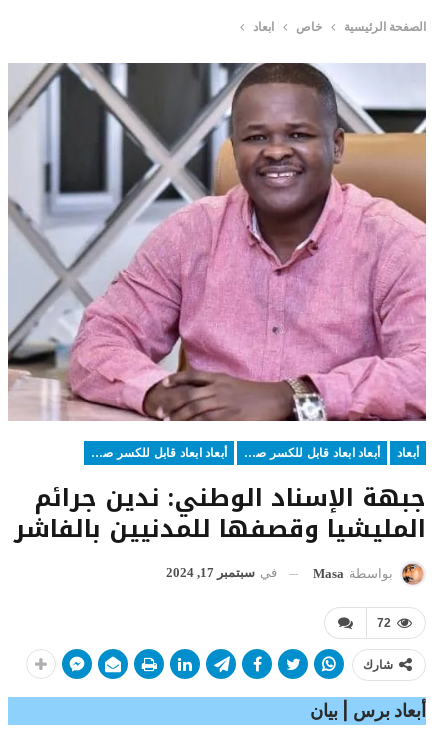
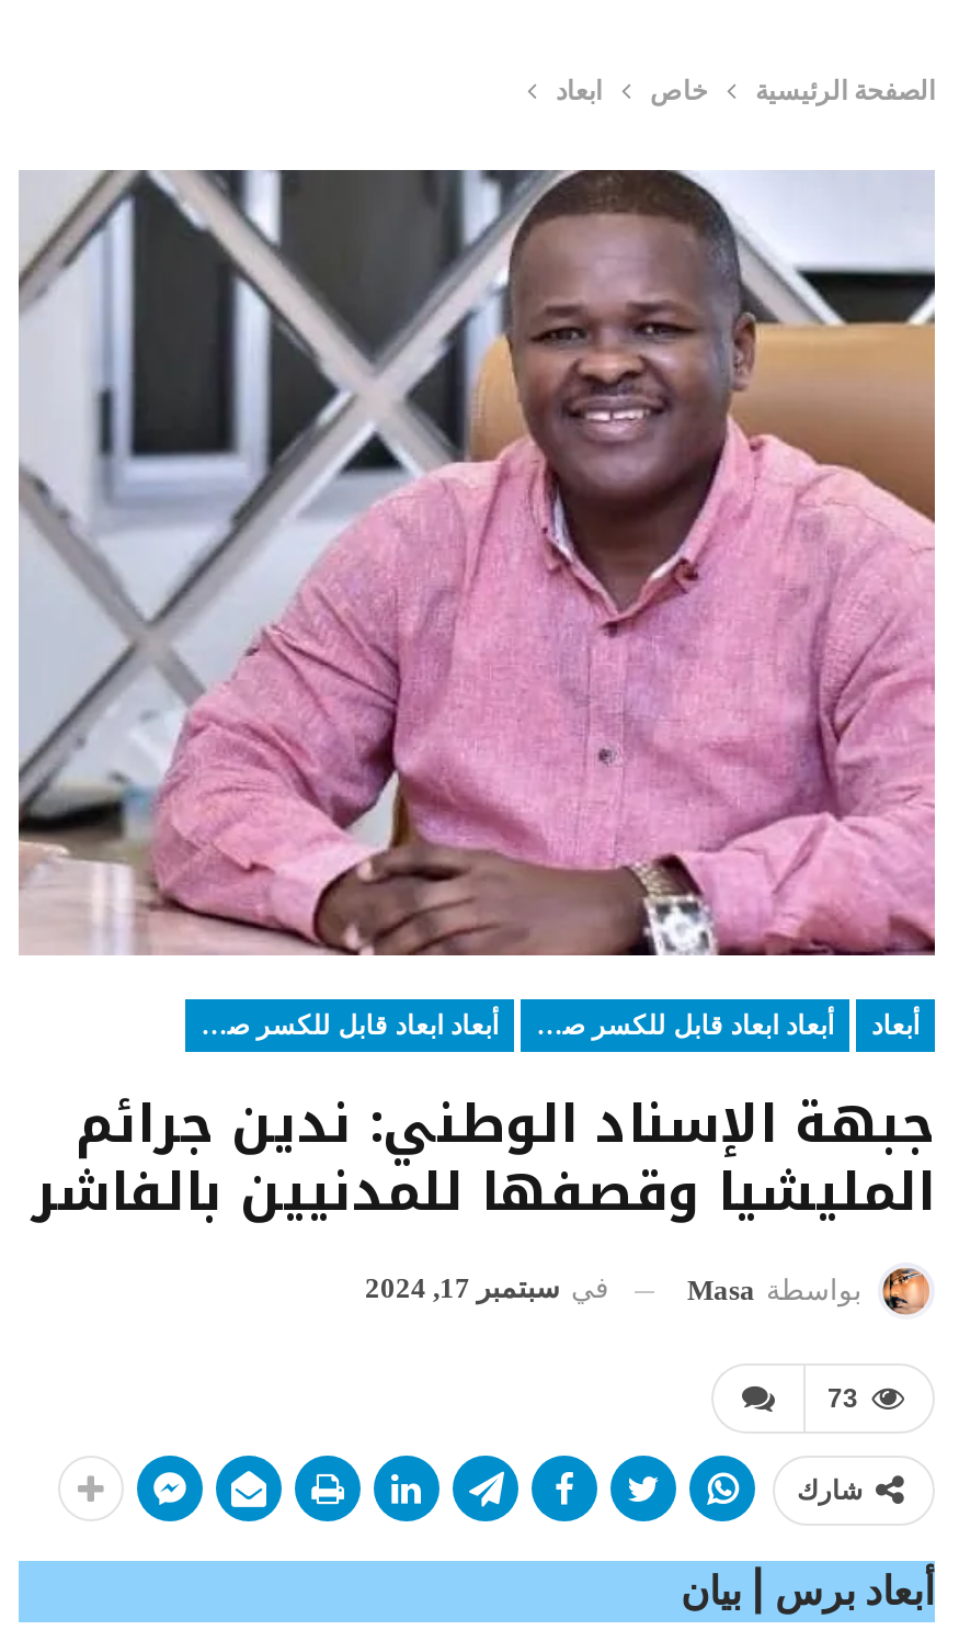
- 72
+ 73
